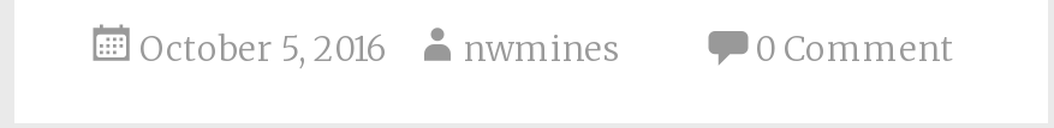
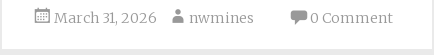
- October 5, 2016 nwmines
+ March 31, 2026 nwmines
